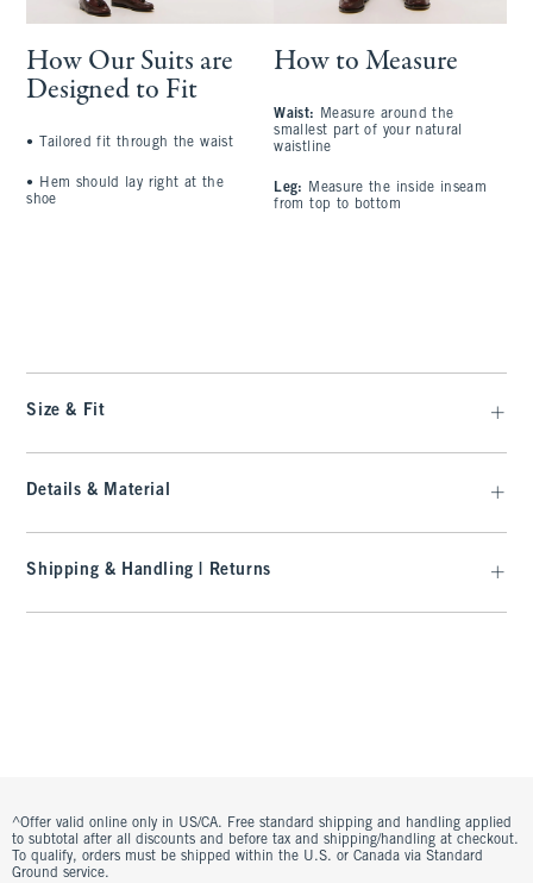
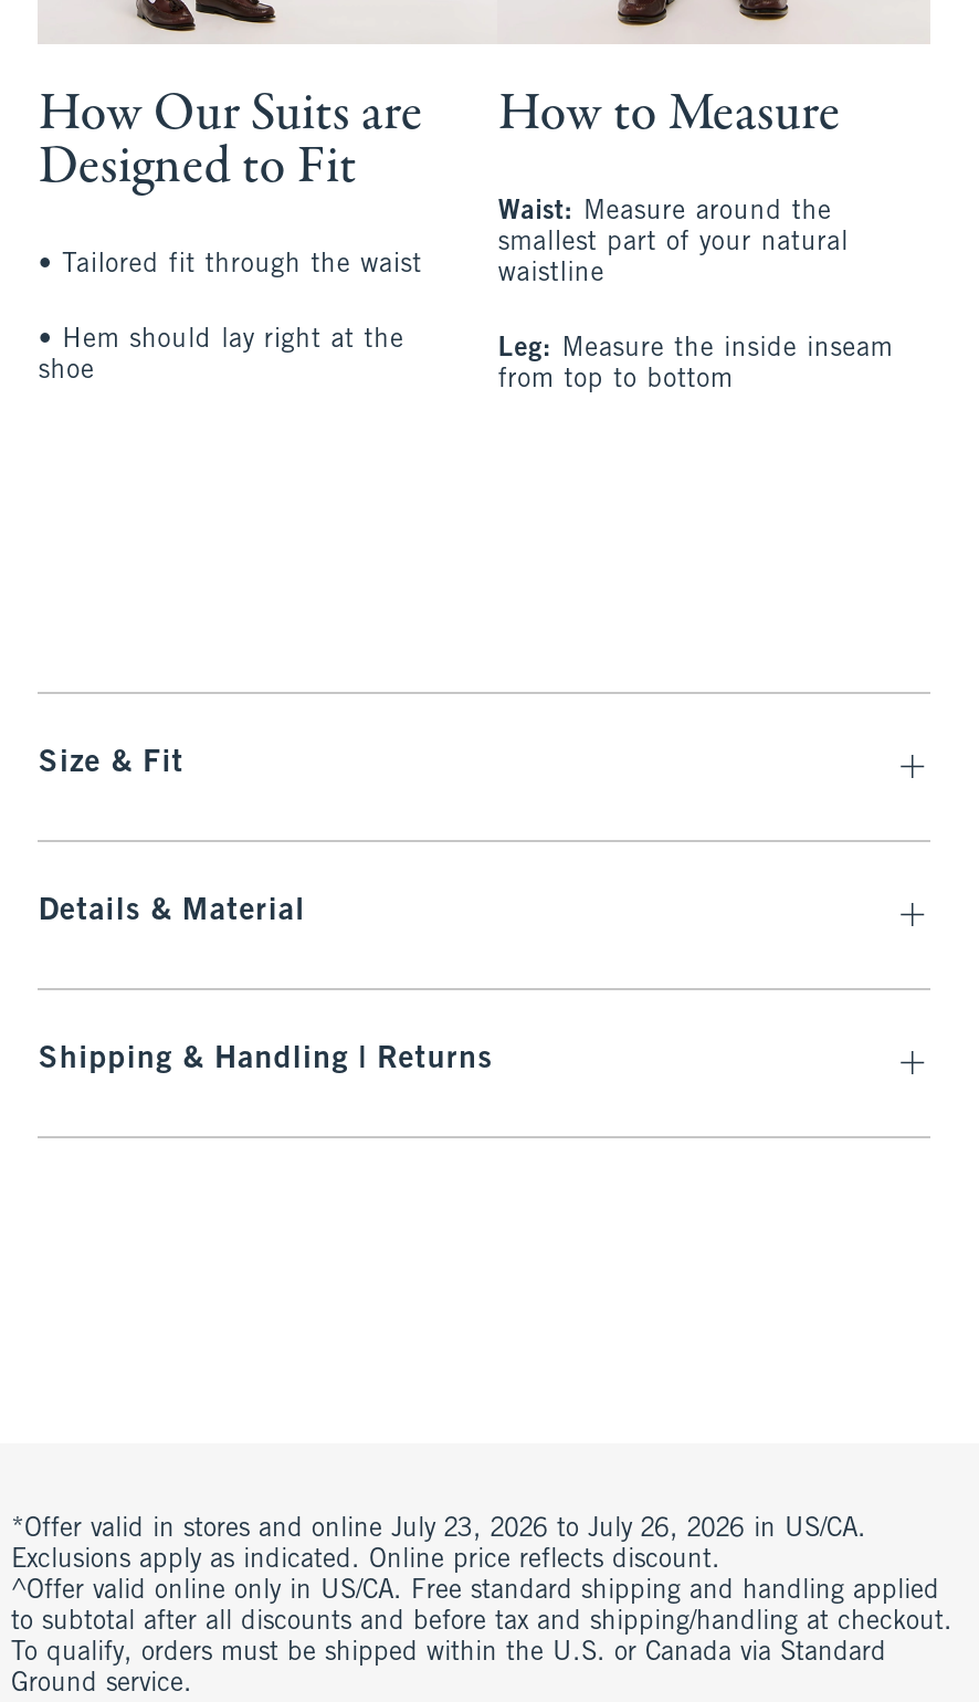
+ *Offer valid in stores and online July 23, 2026 to July 26, 2026 in US/CA.
+ Exclusions apply as indicated. Online price reflects discount.
